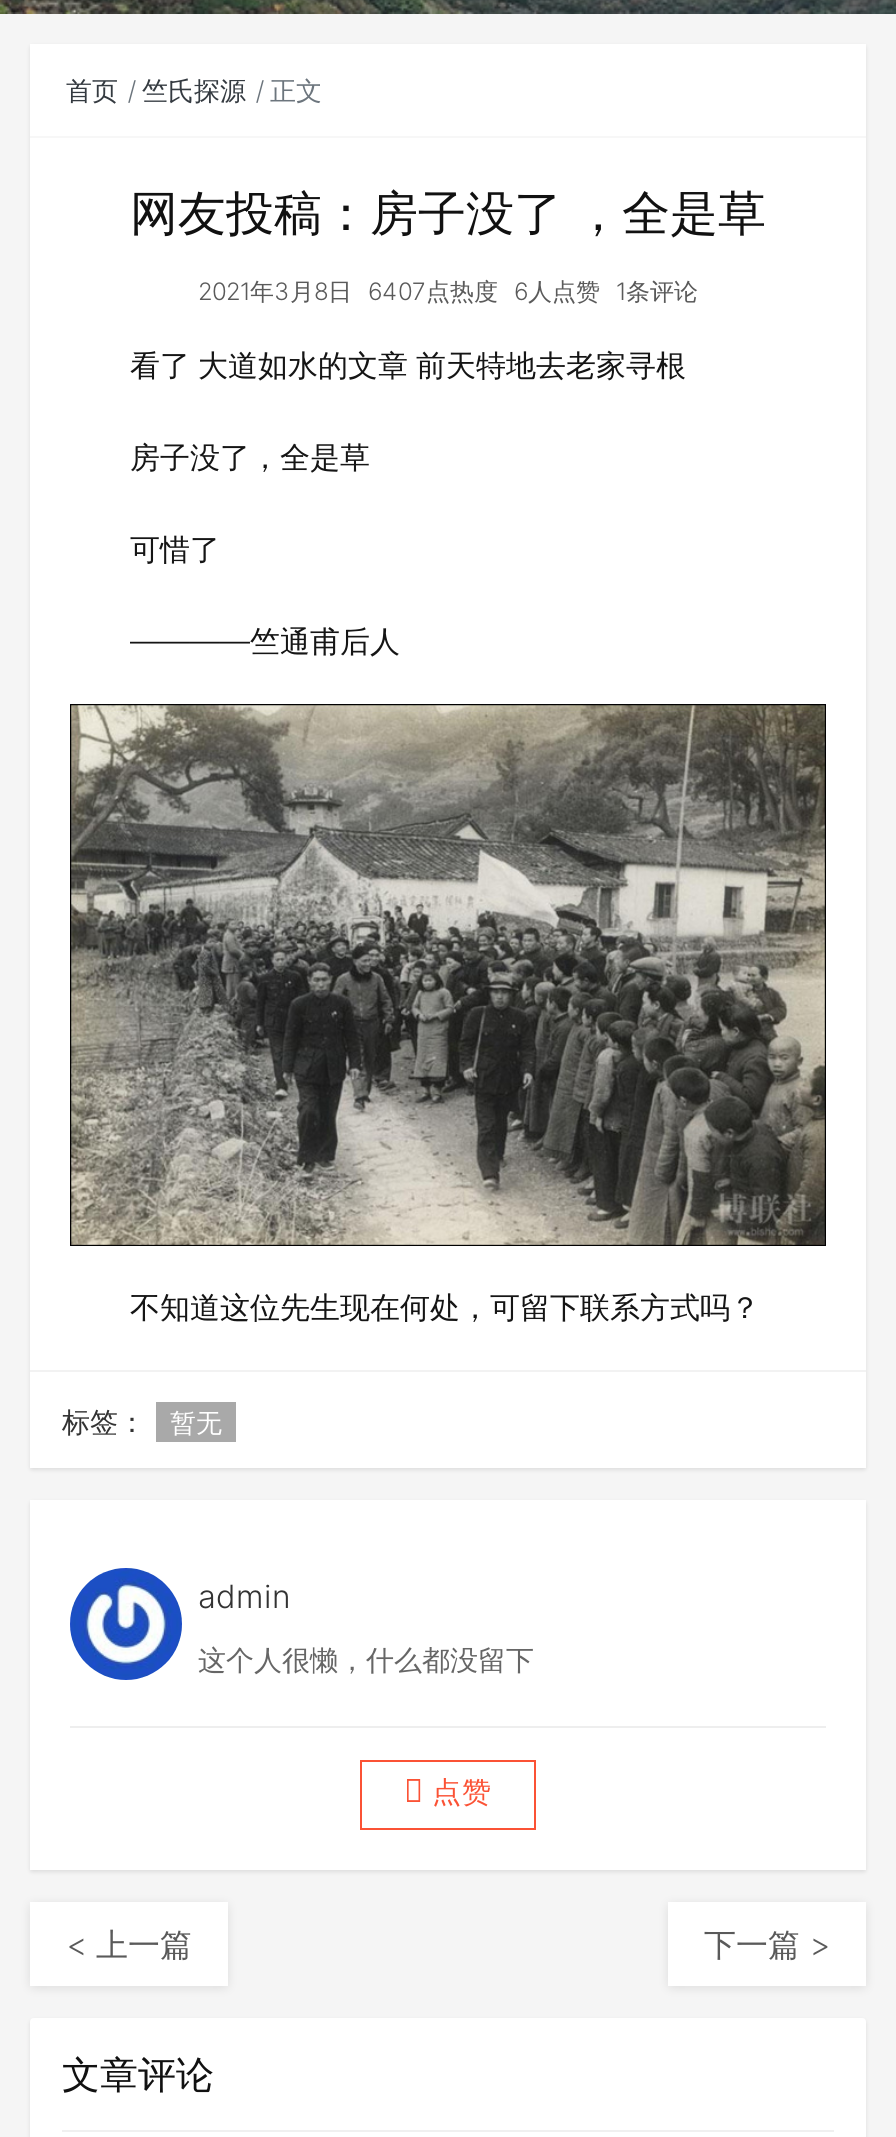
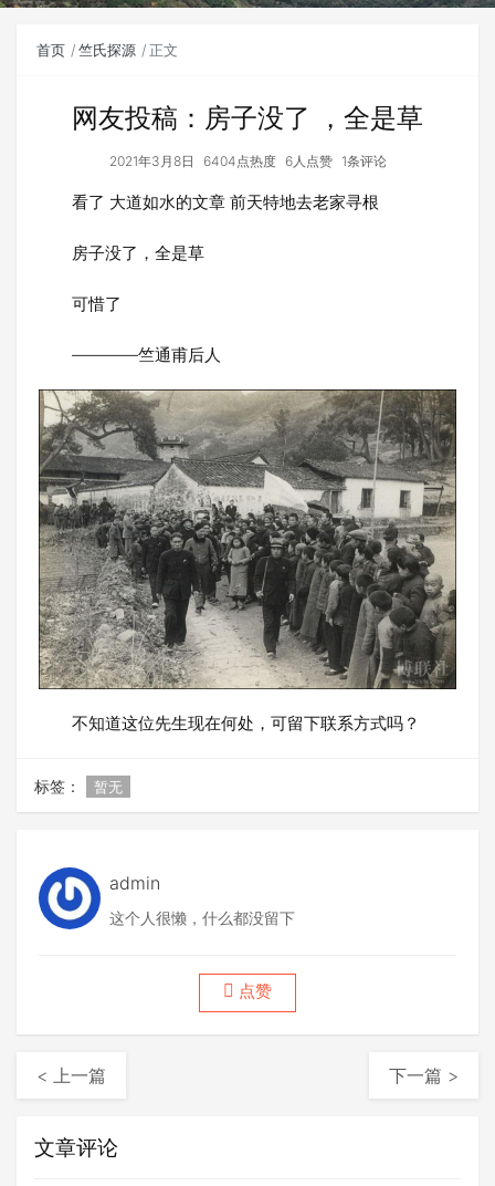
- 2021年3月8日 6407点热度 6人点赞 1条评论
+ 2021年3月8日 6404点热度 6人点赞 1条评论
